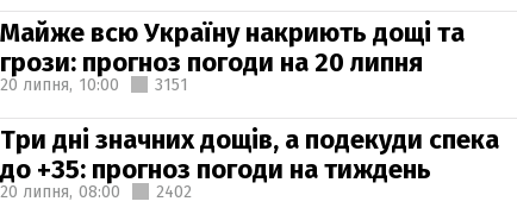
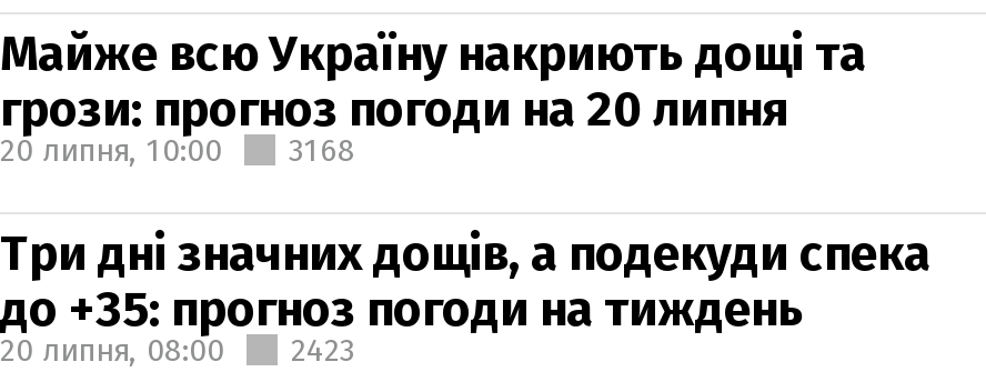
- 20 липня, 10:00 3151
+ 20 липня, 10:00 3168

- 20 липня, 08:00 2402
+ 20 липня, 08:00 2423
